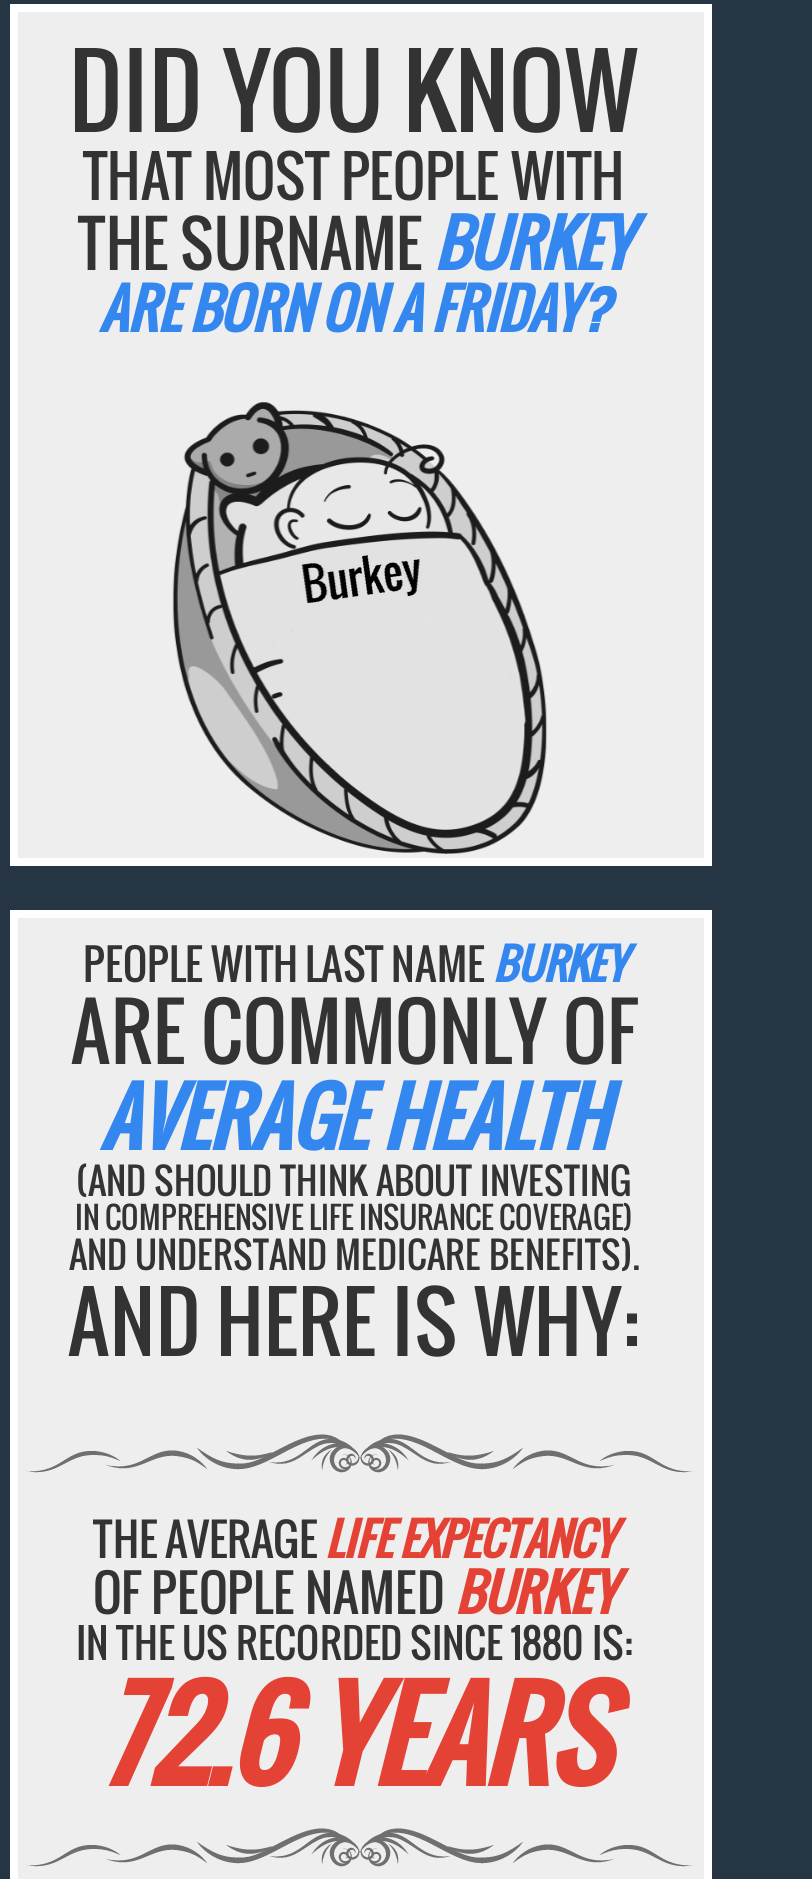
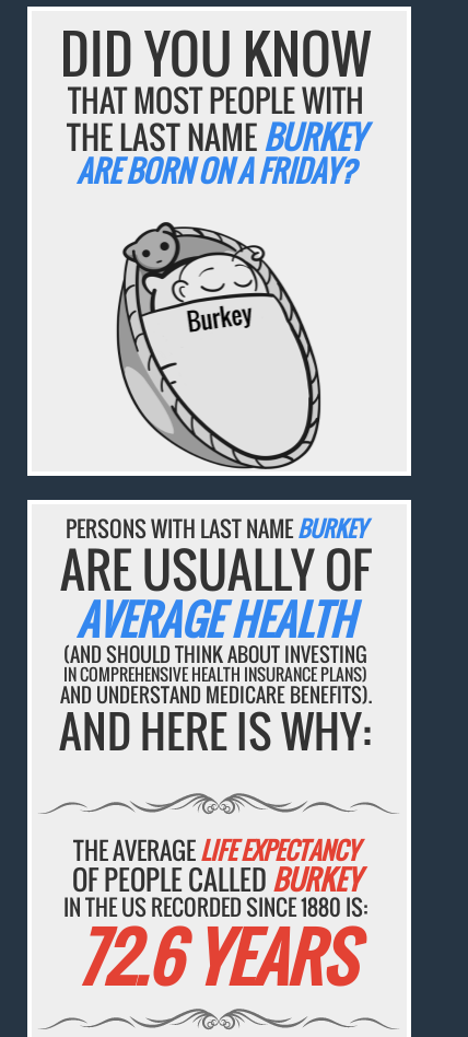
- THE SURNAMEBURKEY
+ THE LAST NAMEBURKEY

- PEOPLE WITH LAST NAME BURKEY
+ PERSONS WITH LAST NAME BURKEY

- ARE COMMONLY OF
+ ARE USUALLY OF

- IN COMPREHENSIVE LIFE INSURANCE COVERAGE)
+ IN COMPREHENSIVE HEALTH INSURANCE PLANS)

- OF PEOPLE NAMEDBURKEY
+ OF PEOPLE CALLEDBURKEY
